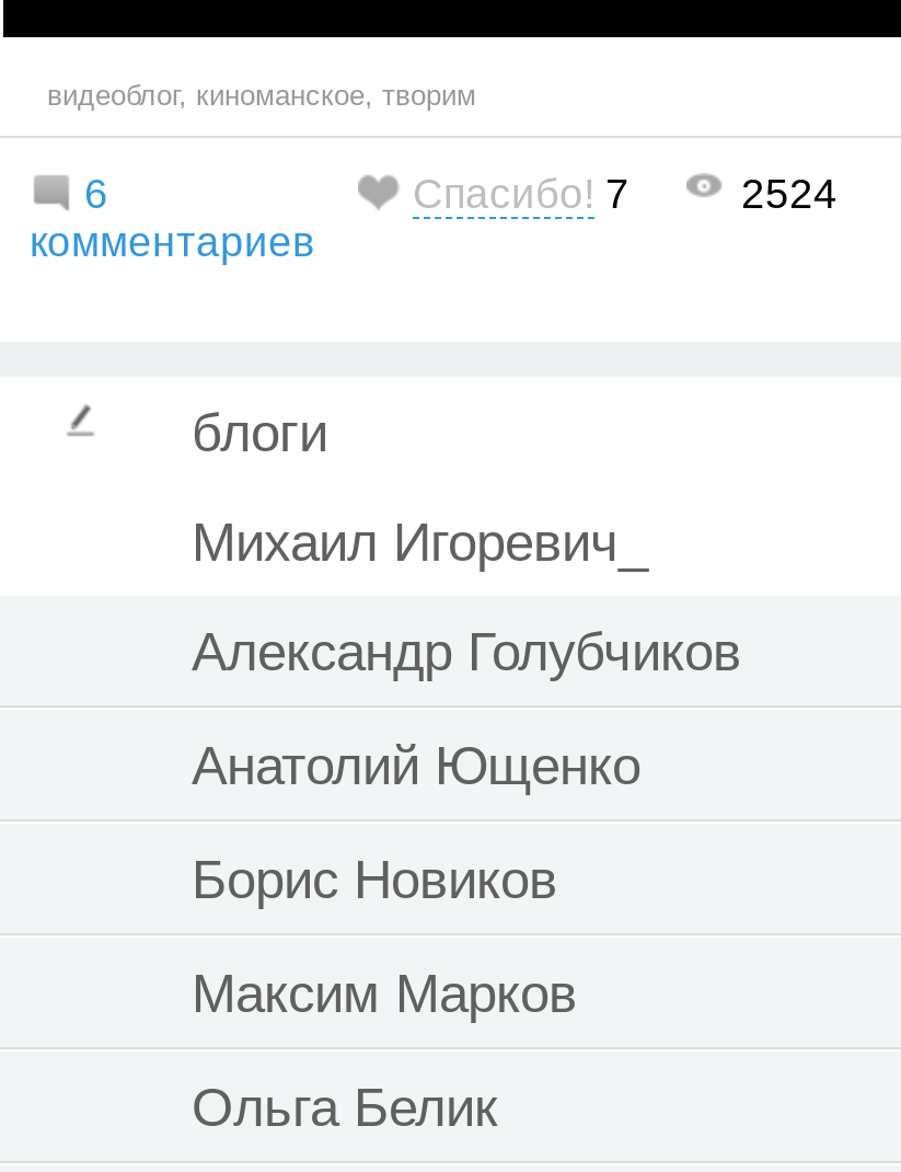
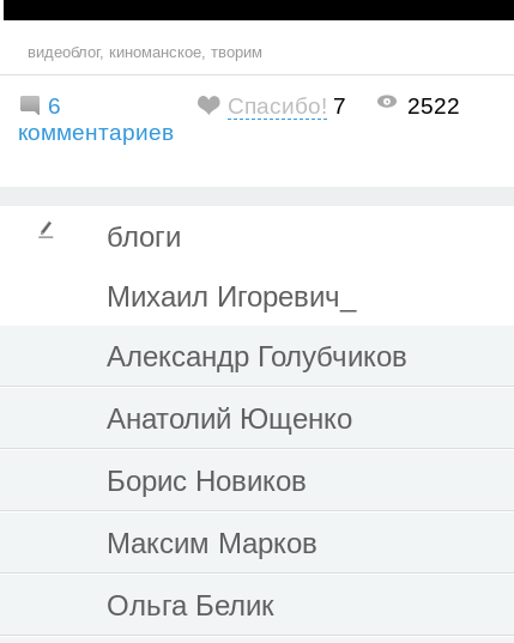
- 2524
+ 2522
